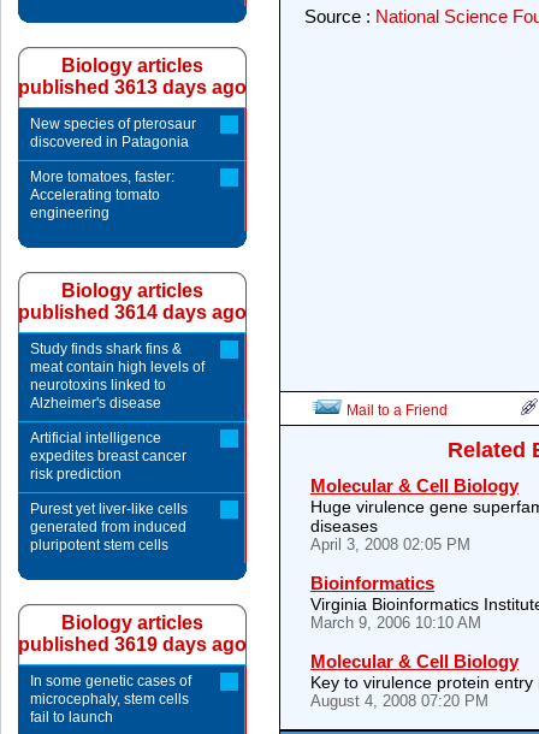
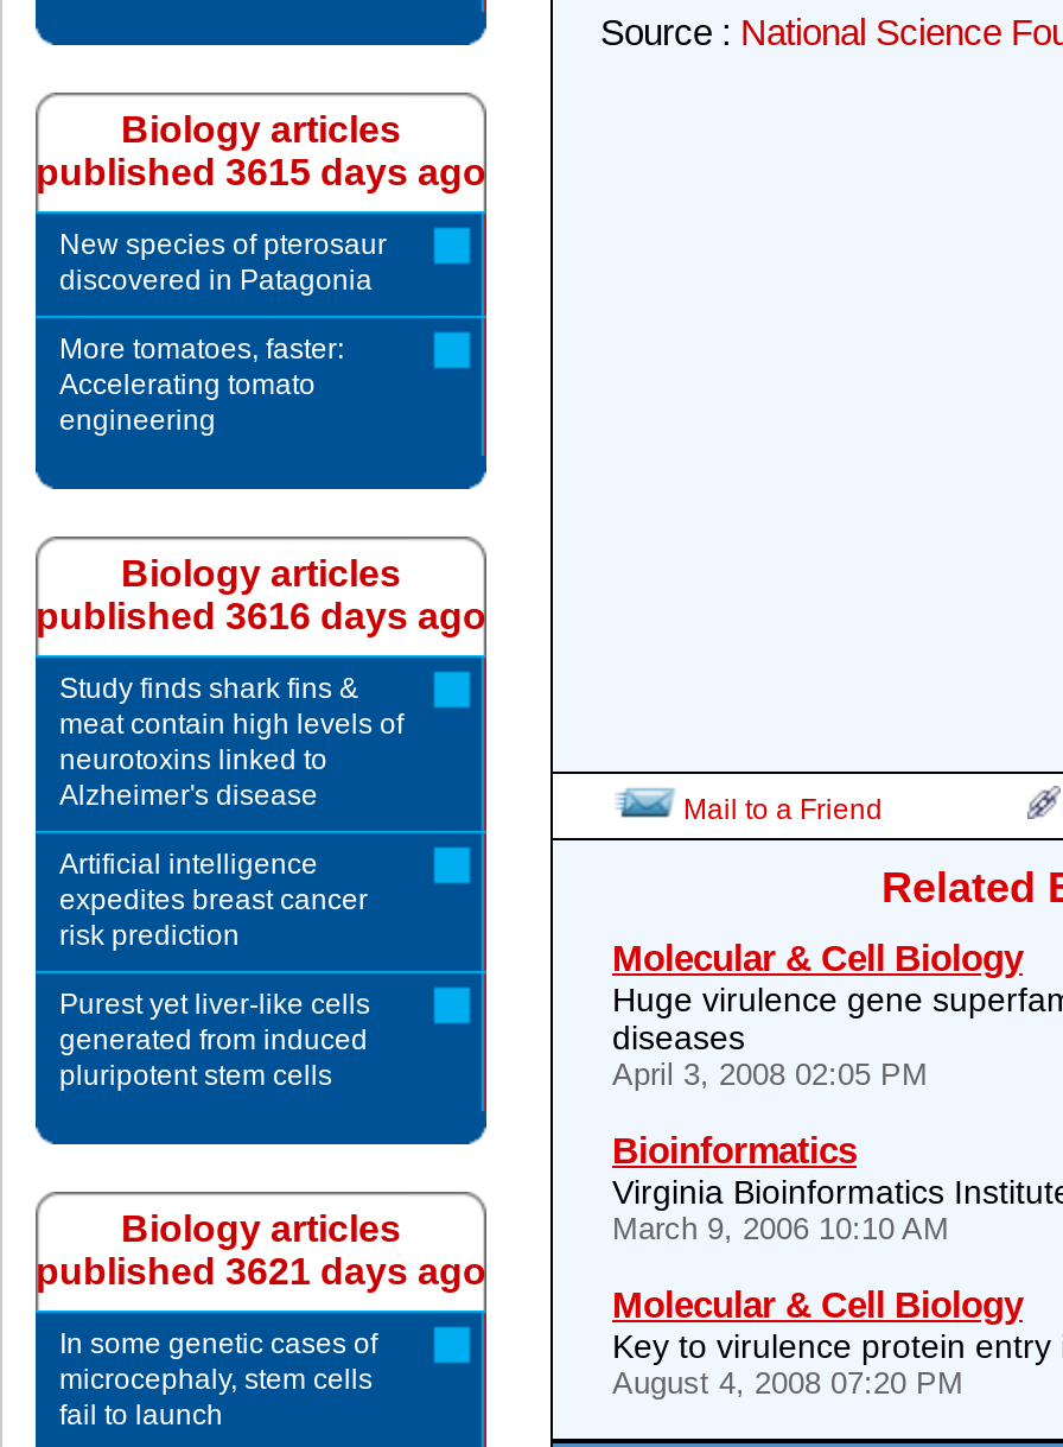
- published 3613 days ago
+ published 3615 days ago

- published 3614 days ago
+ published 3616 days ago

- published 3619 days ago
+ published 3621 days ago
